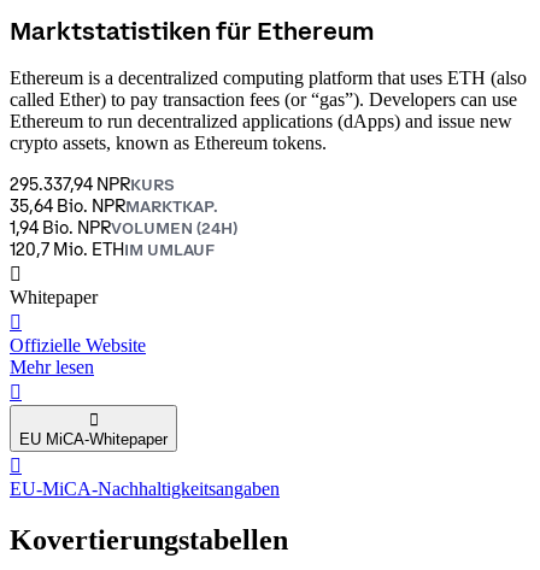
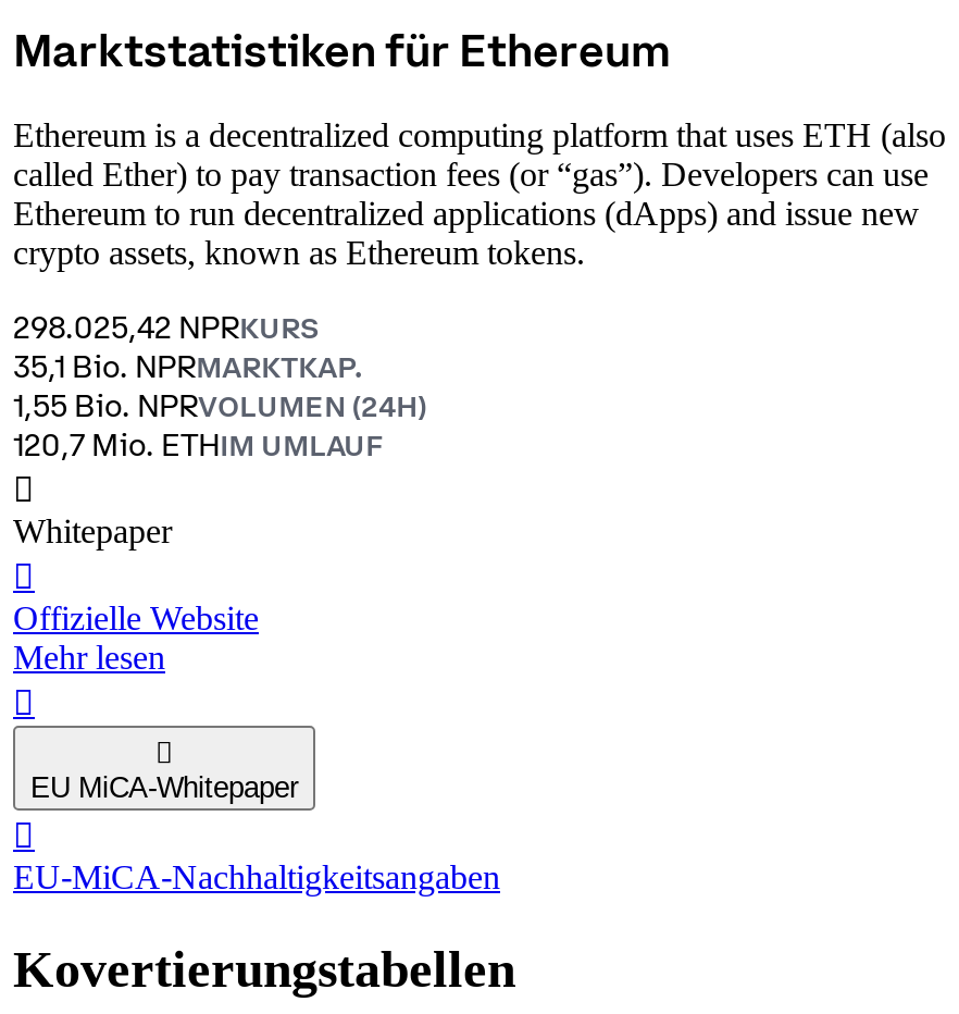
- 295.337,94 NPRKURS
+ 298.025,42 NPRKURS

- 35,64 Bio. NPRMARKTKAP.
+ 35,1 Bio. NPRMARKTKAP.

- 1,94 Bio. NPRVOLUMEN (24H)
+ 1,55 Bio. NPRVOLUMEN (24H)
